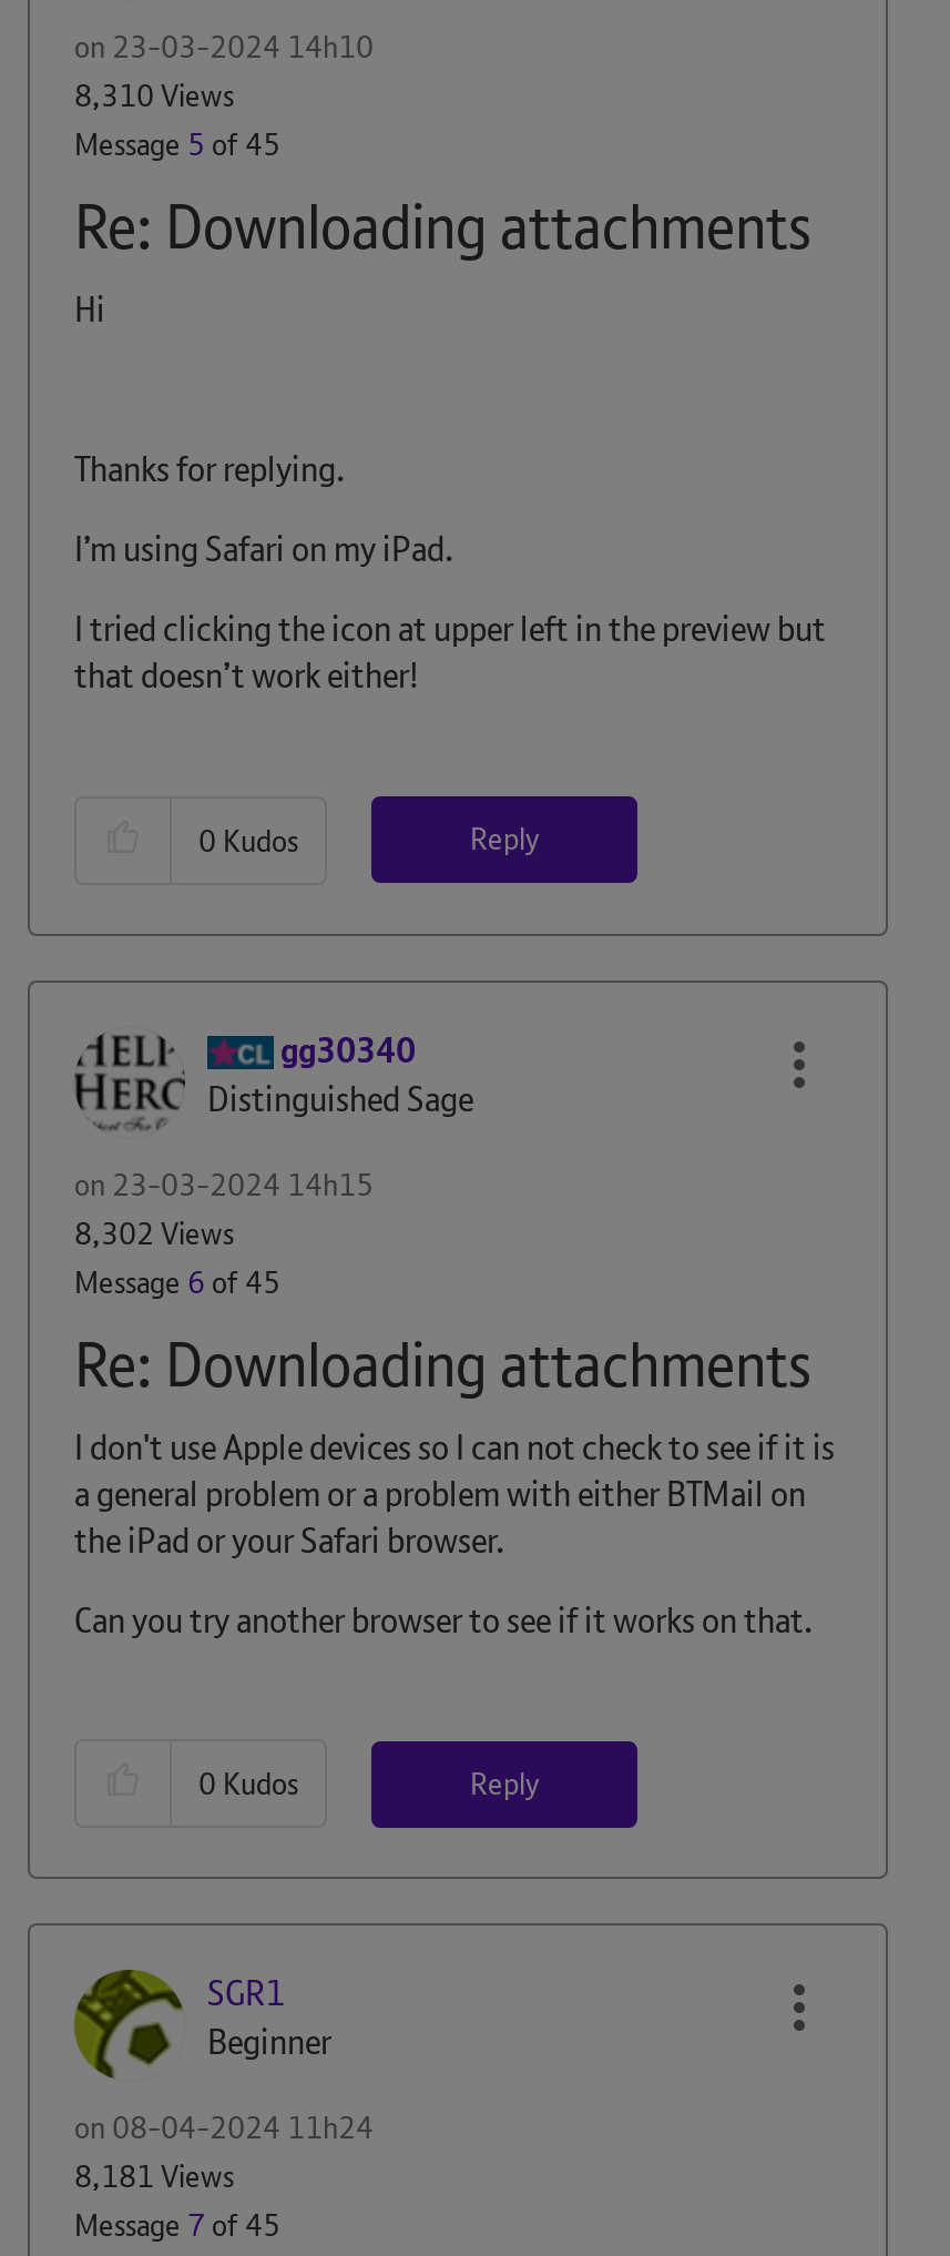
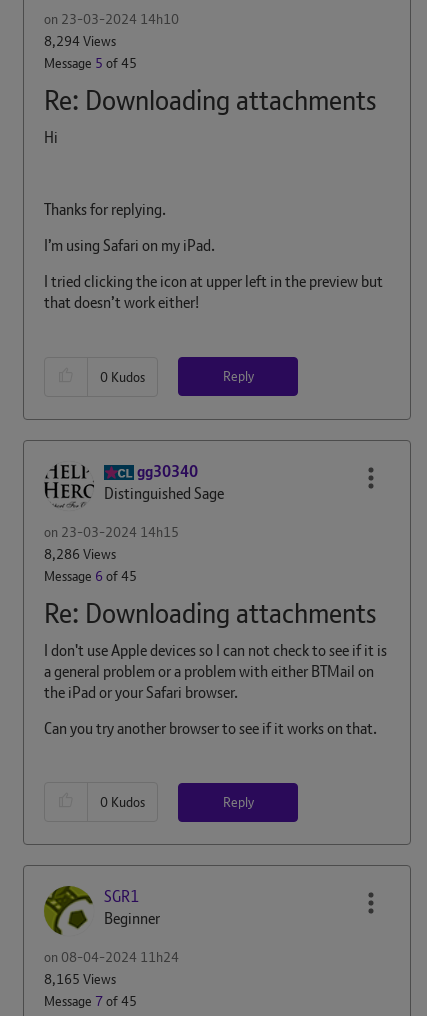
- 8,310 Views
+ 8,294 Views

- 8,302 Views
+ 8,286 Views

- 8,181 Views
+ 8,165 Views
